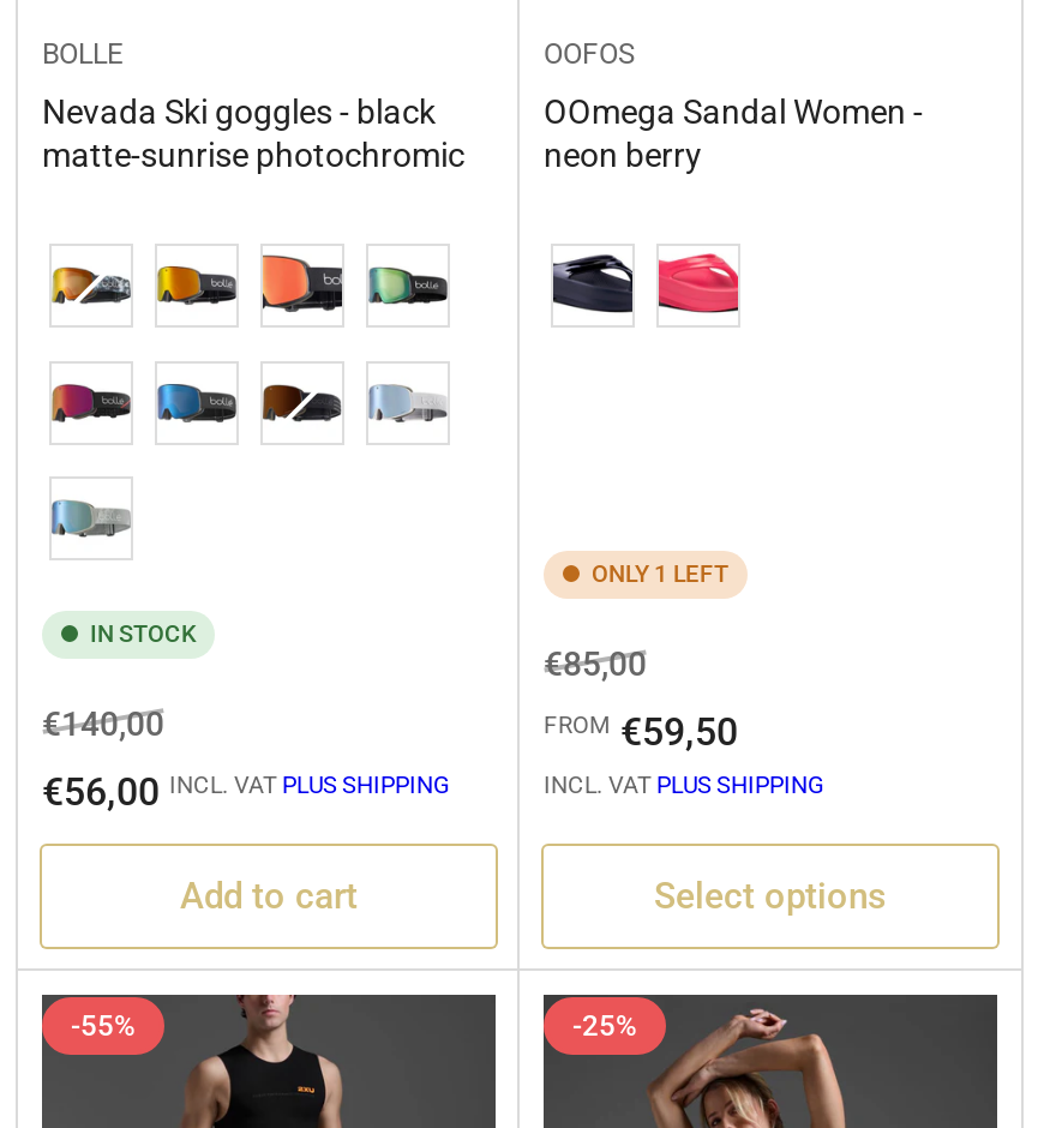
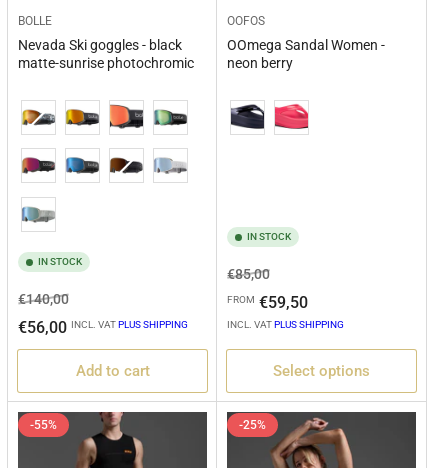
- ONLY 1 LEFT
+ IN STOCK
